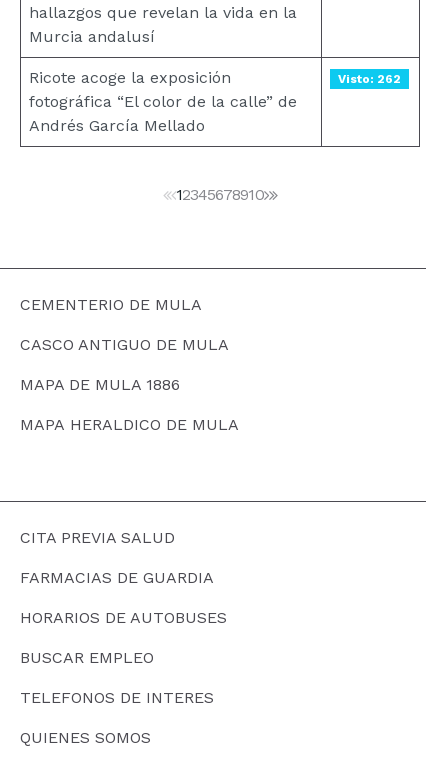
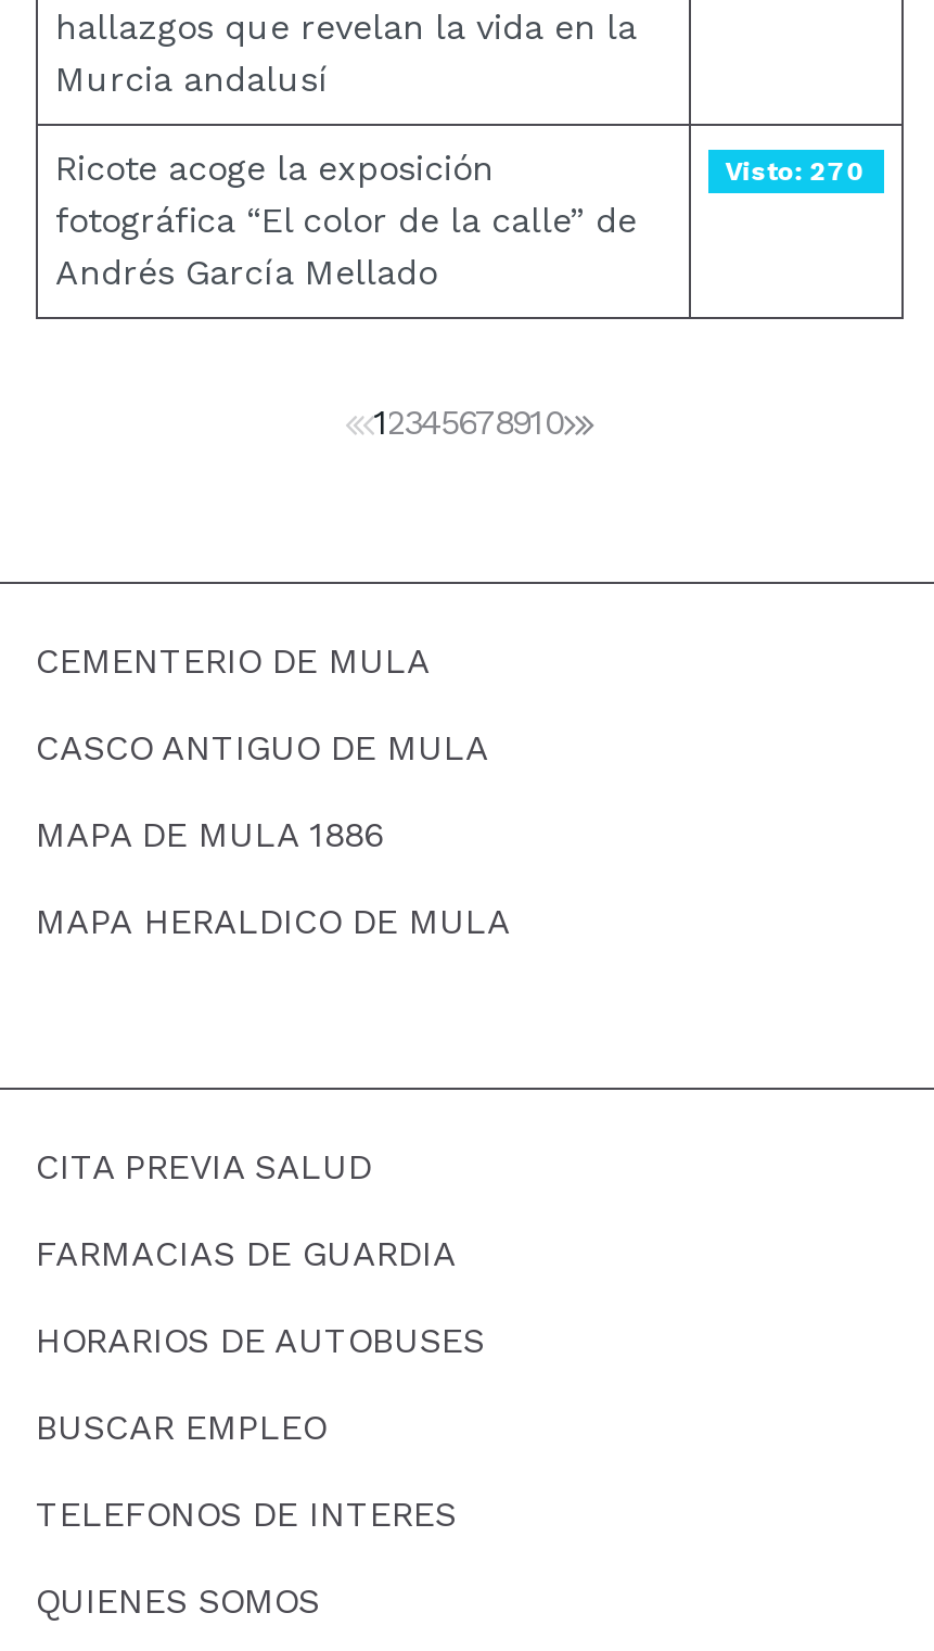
- Visto: 262
+ Visto: 270
